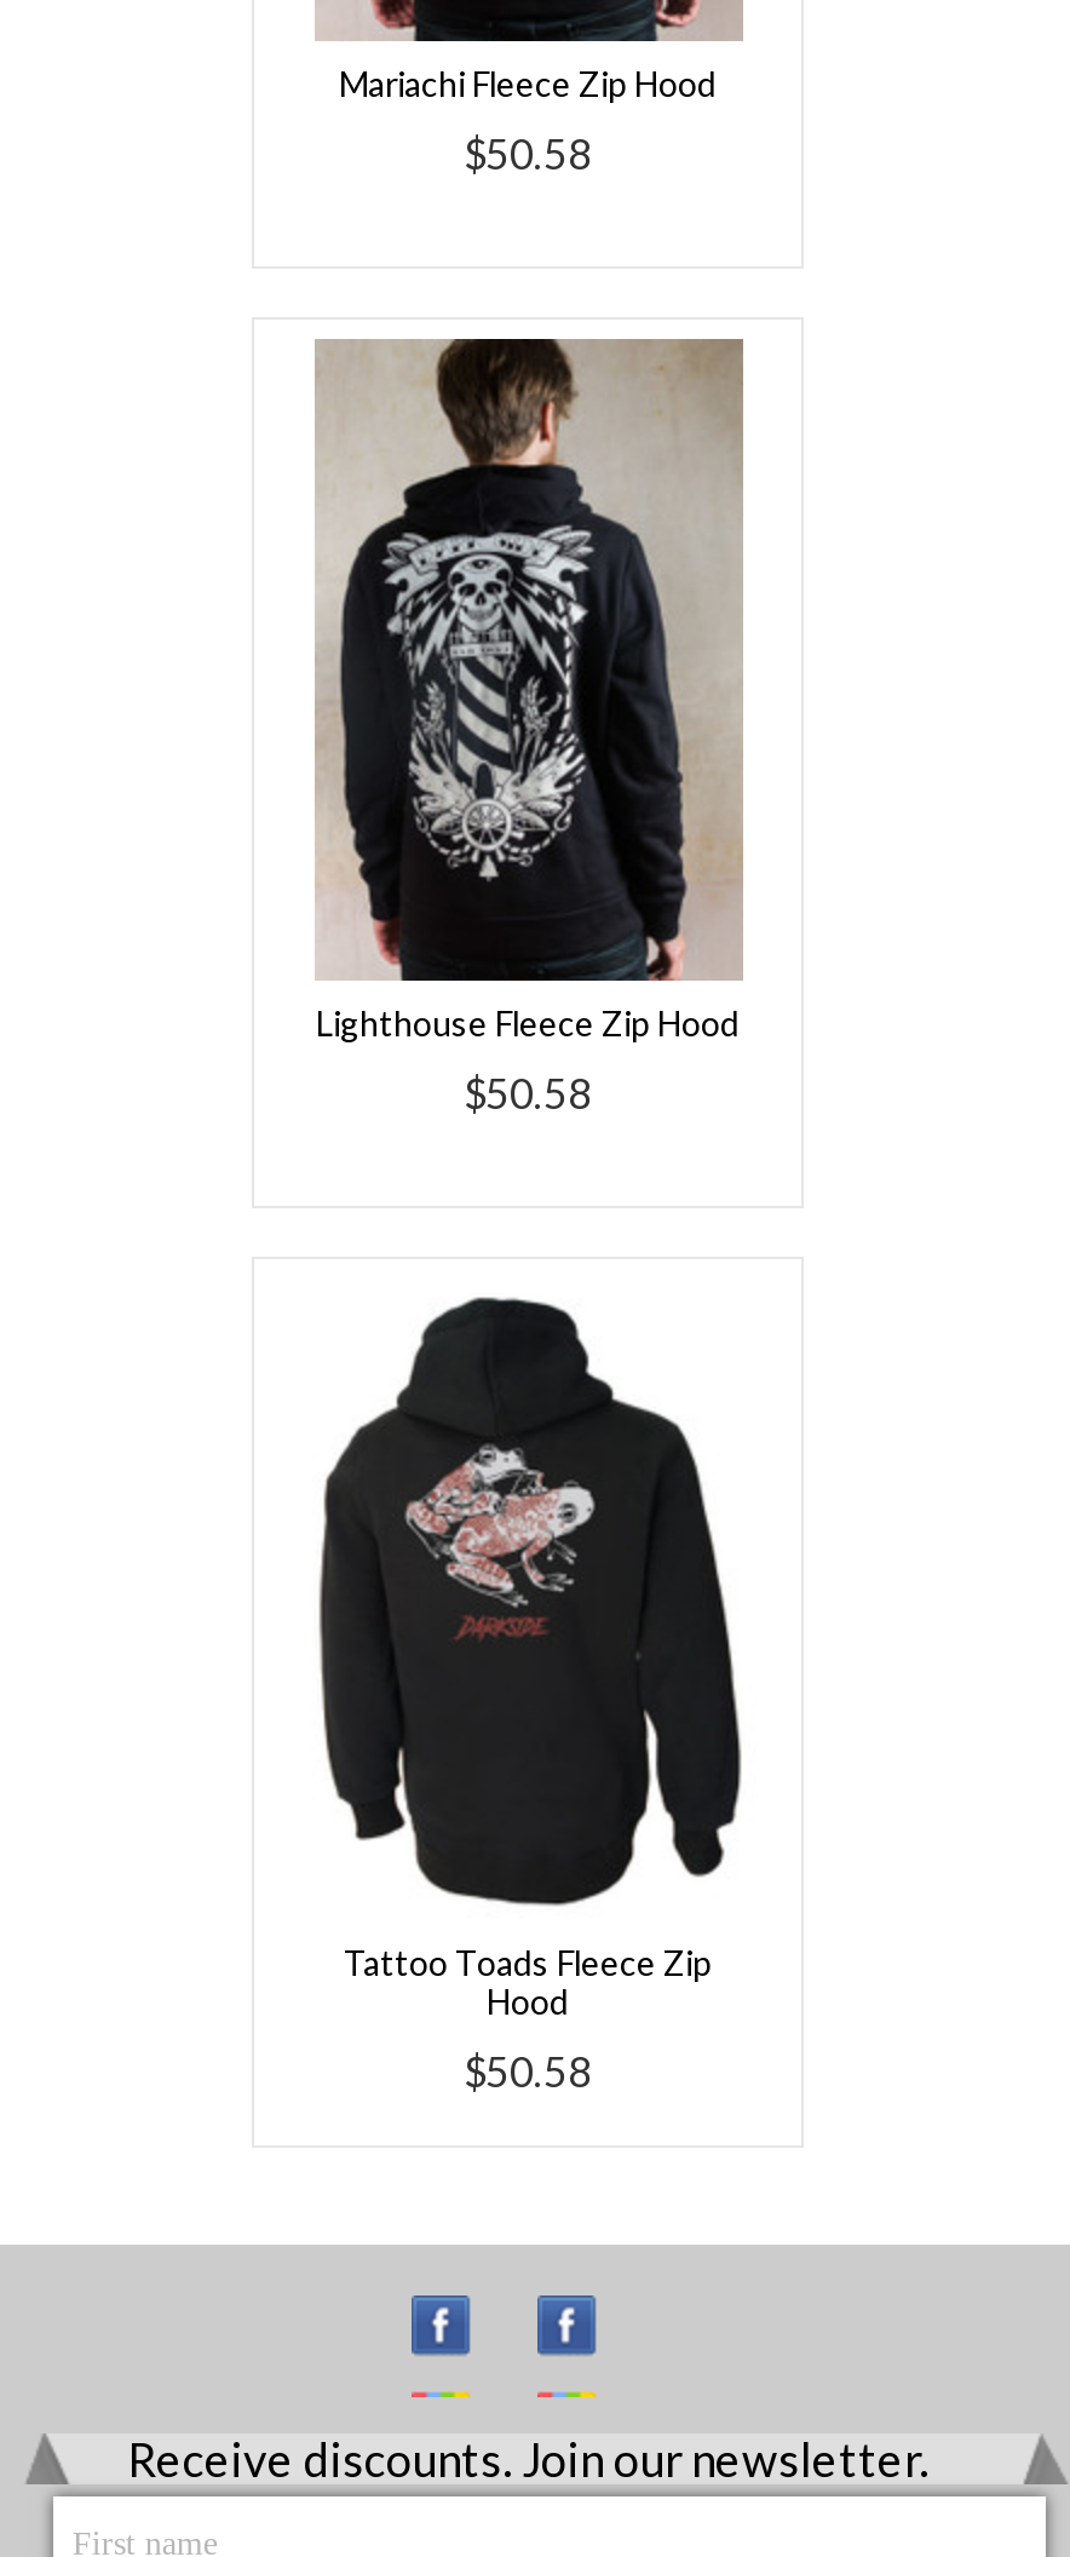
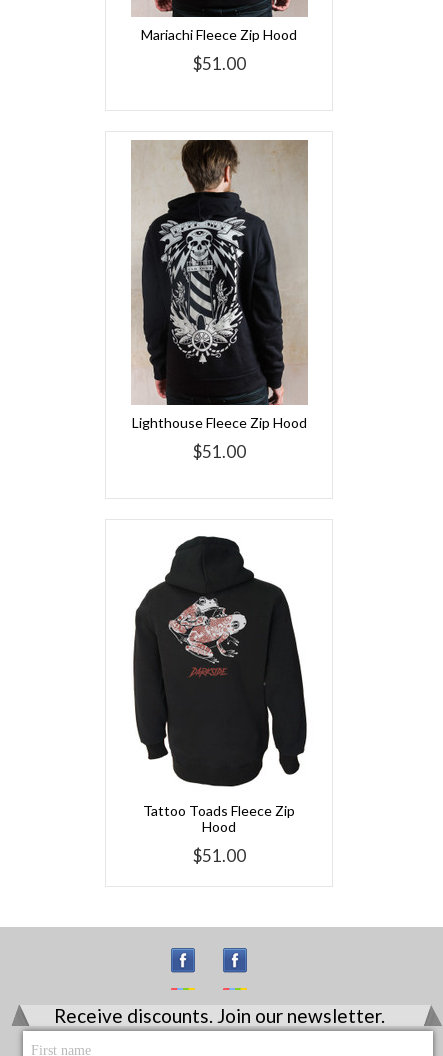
- $50.58
+ $51.00

- $50.58
+ $51.00

- $50.58
+ $51.00
